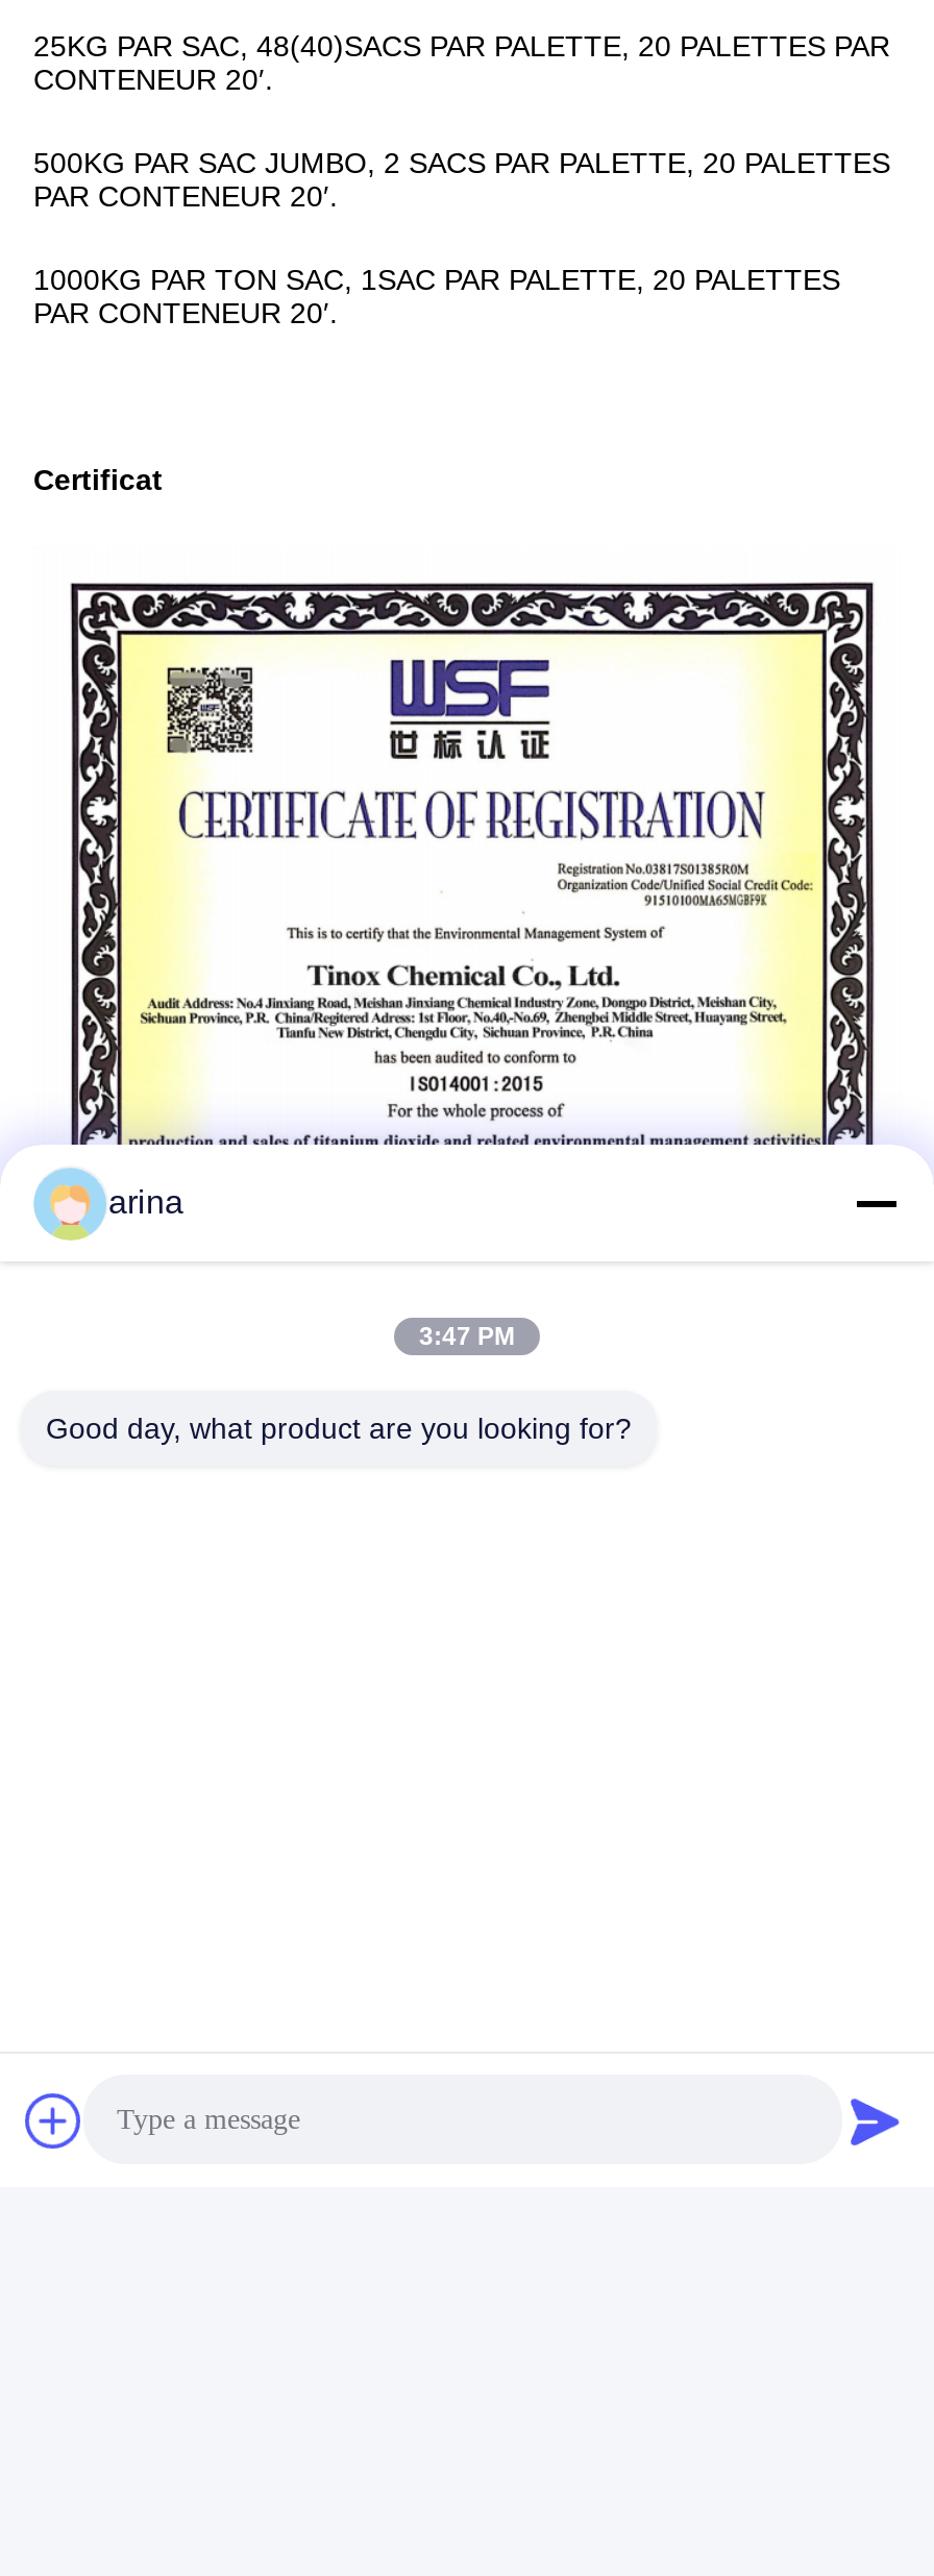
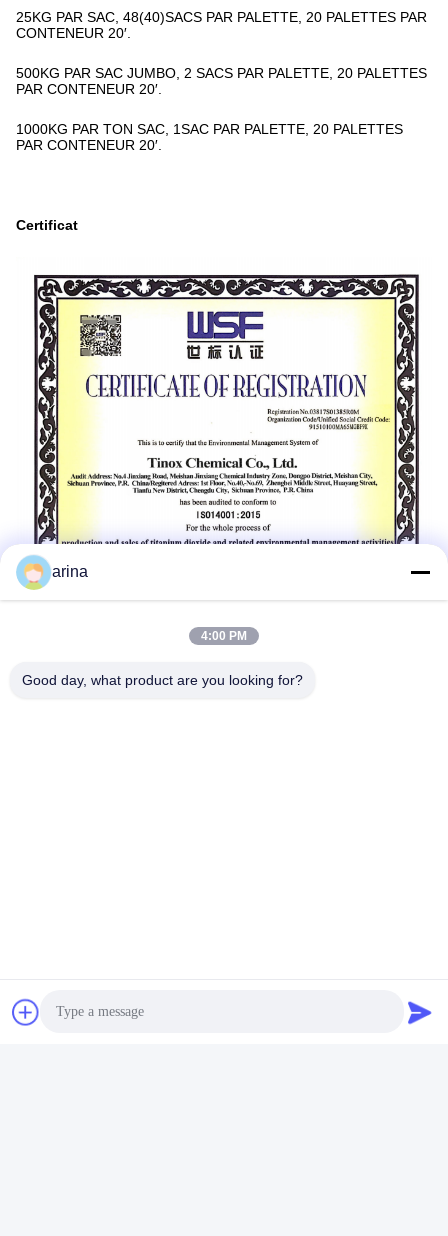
- 3:47 PM
+ 4:00 PM
